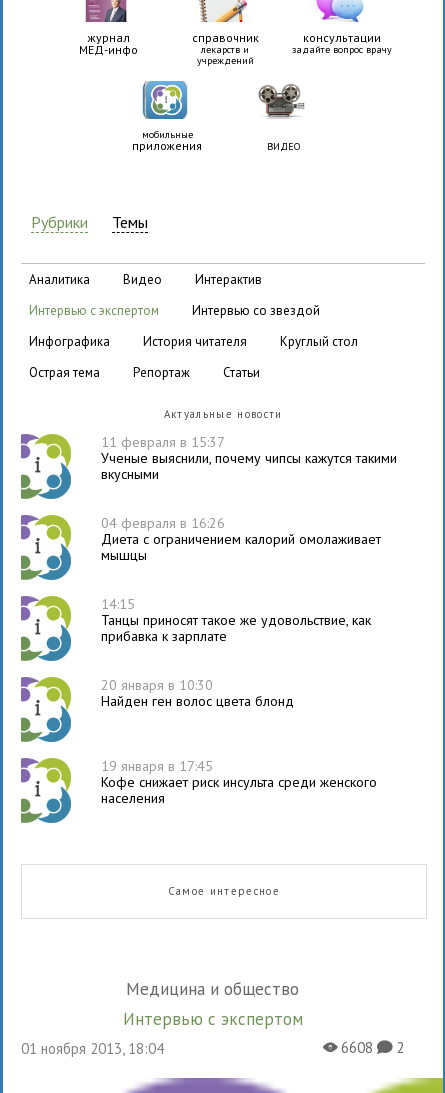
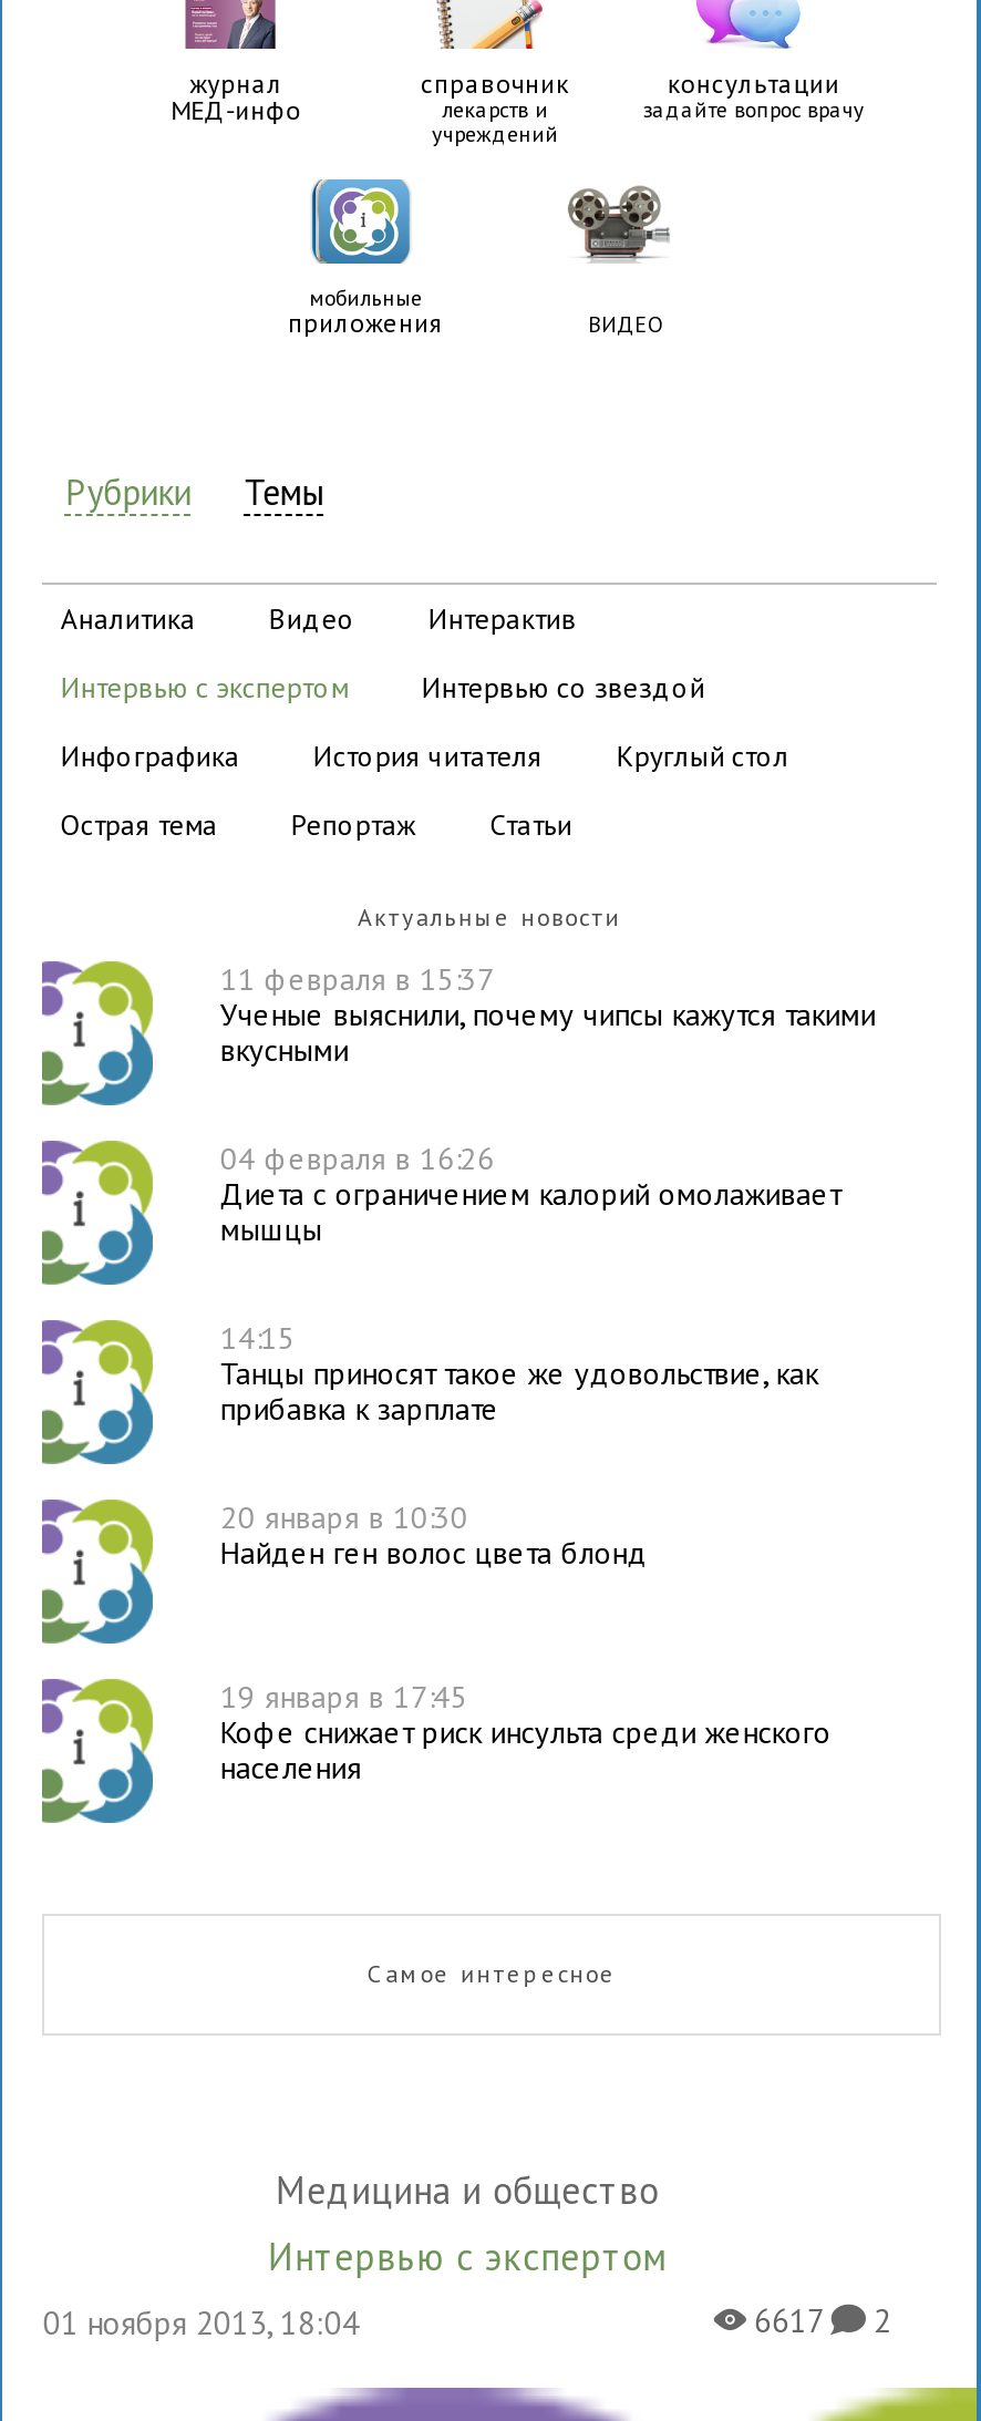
- X 6608 K 2
+ X 6617 K 2
